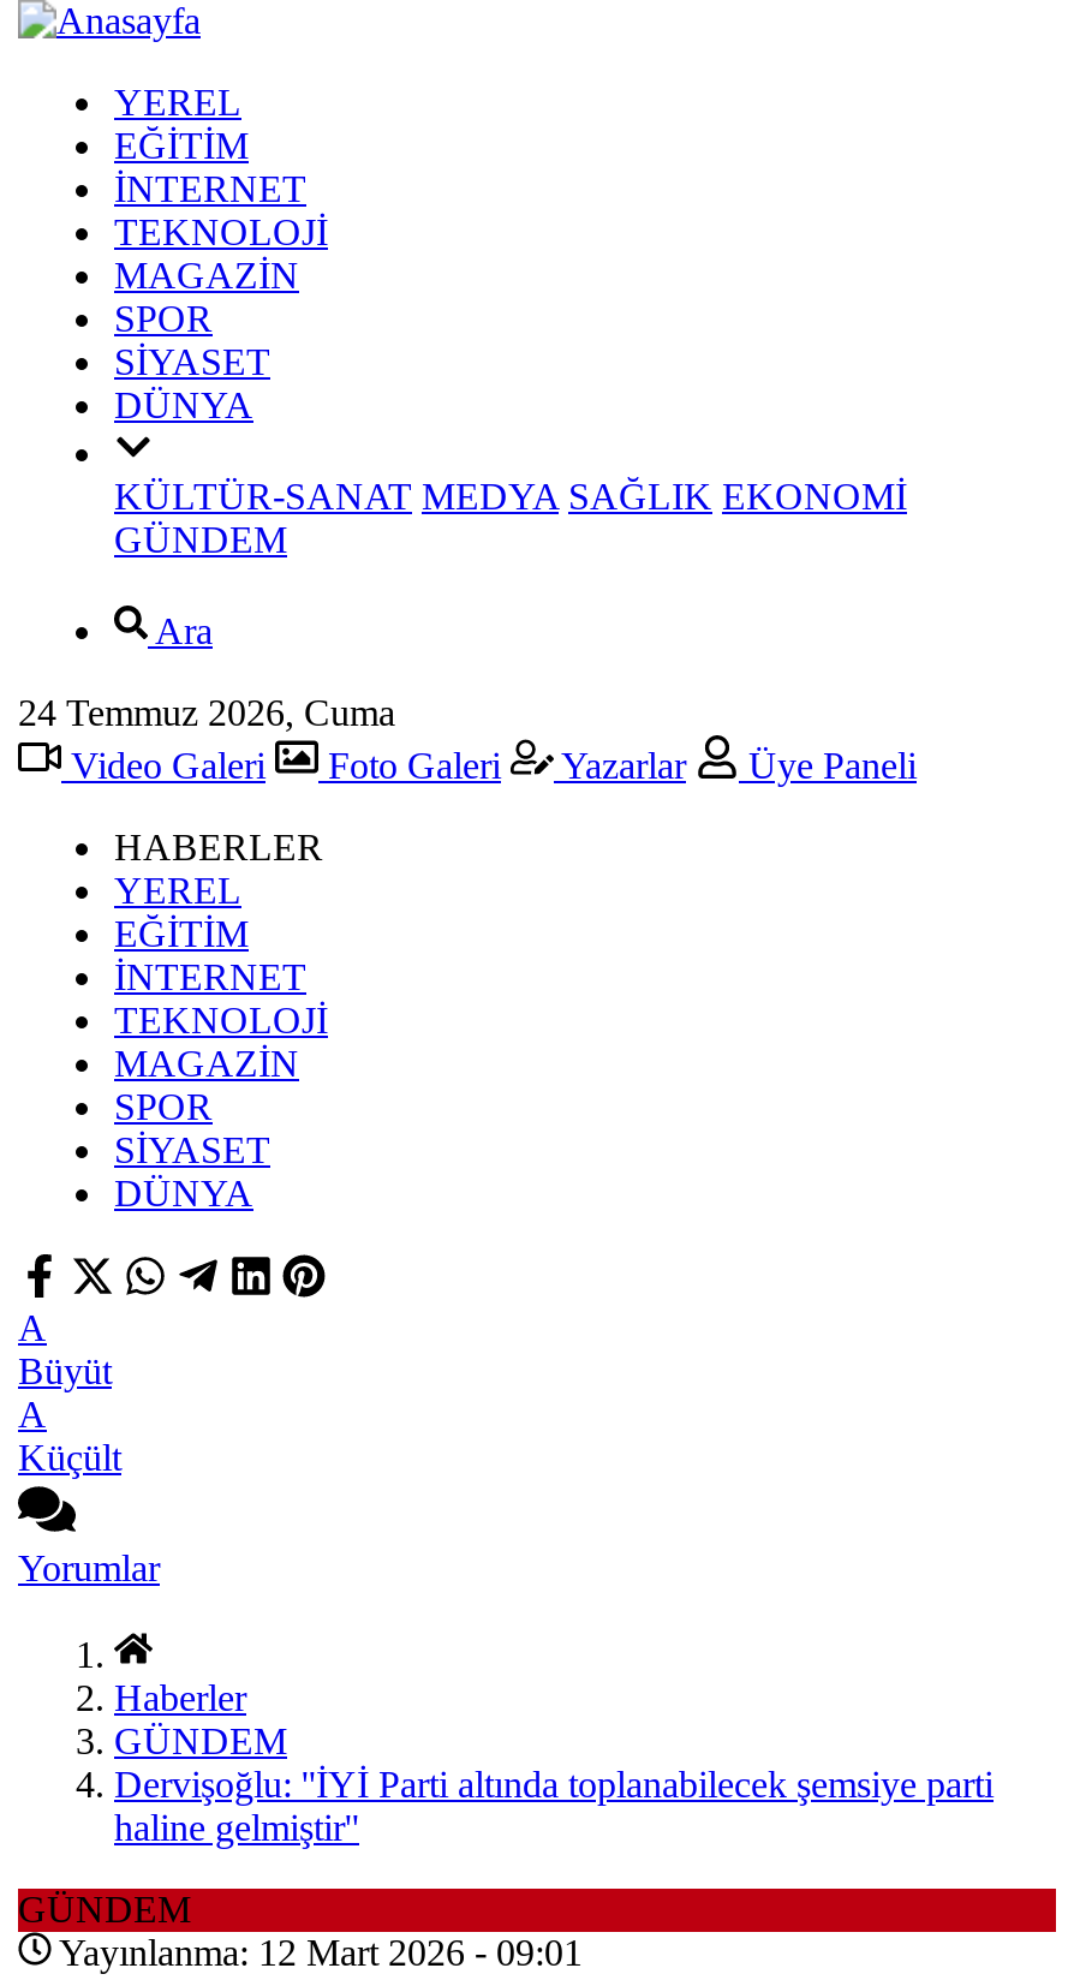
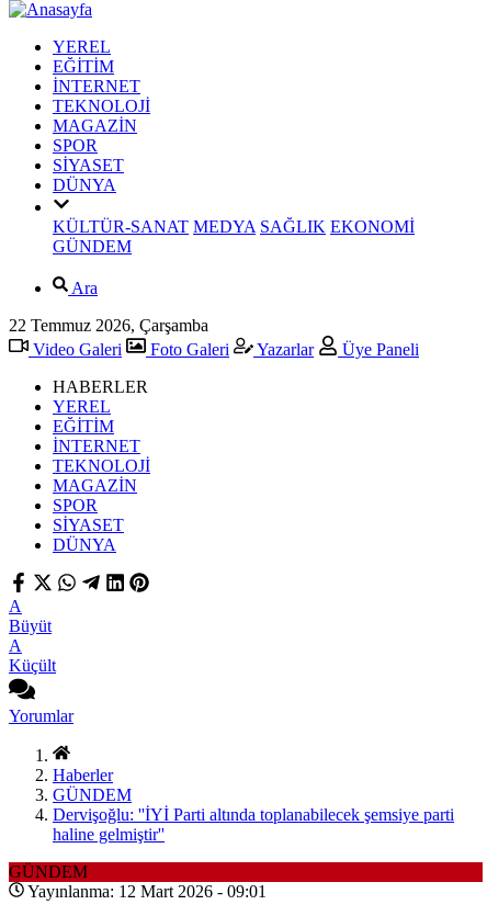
- 24 Temmuz 2026, Cuma
+ 22 Temmuz 2026, Çarşamba
